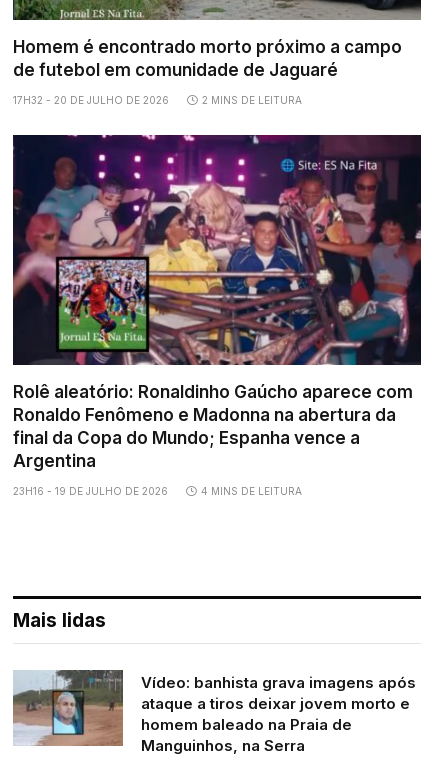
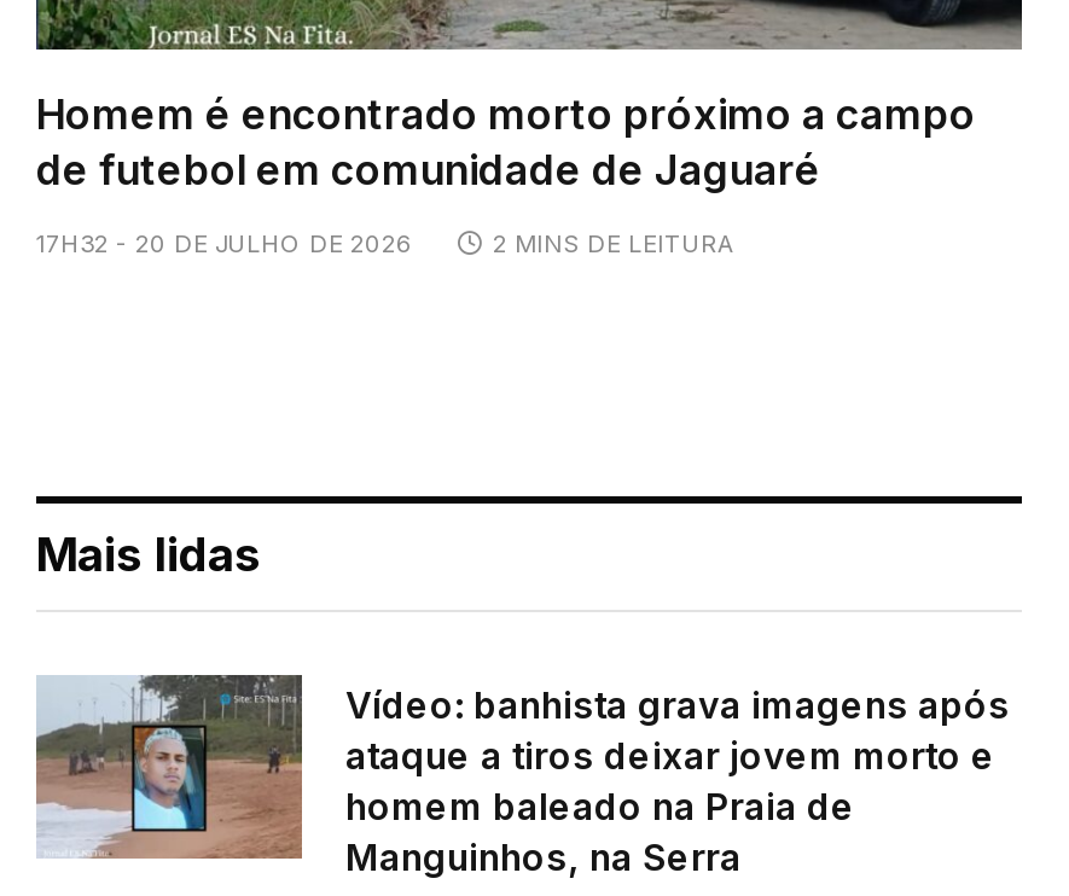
- [image]
- Rolê aleatório: Ronaldinho Gaúcho aparece com
- Ronaldo Fenômeno e Madonna na abertura da
- final da Copa do Mundo; Espanha vence a
- Argentina
- 23H16 - 19 DE JULHO DE 2026
- 4 MINS DE LEITURA
